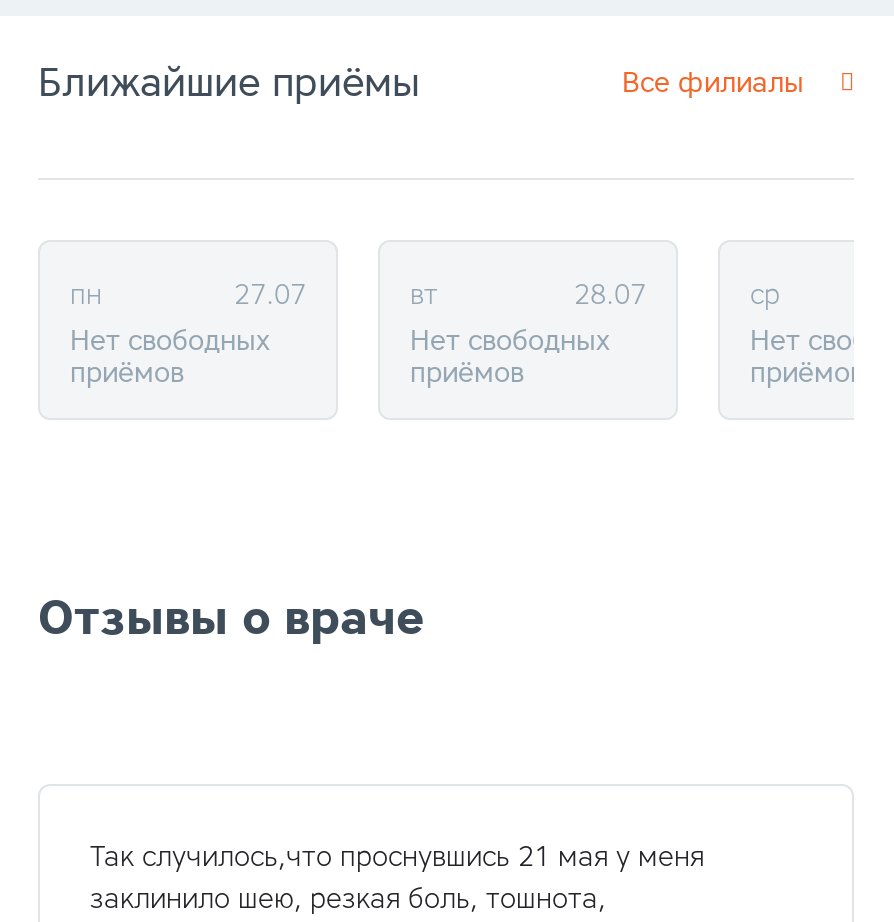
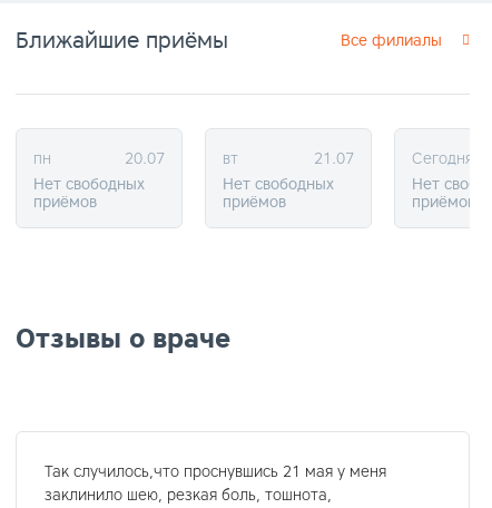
- 27.07
+ 20.07

- 28.07
+ 21.07

- ср
+ Сегодня
